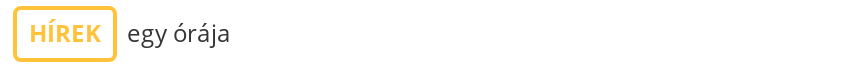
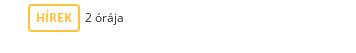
- egy órája
+ 2 órája
